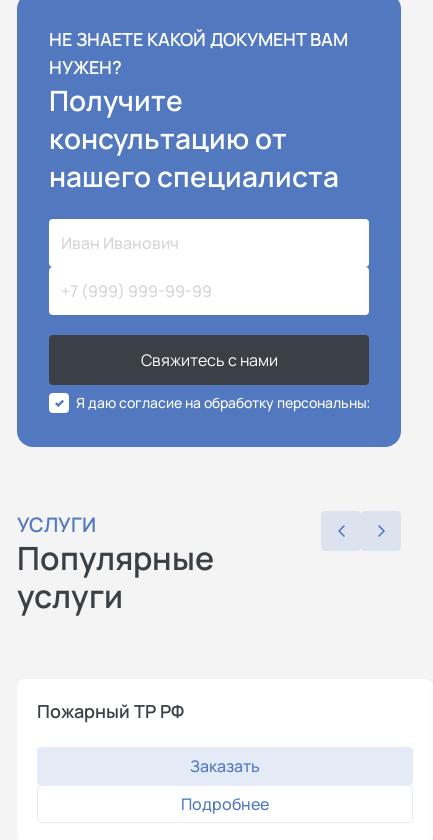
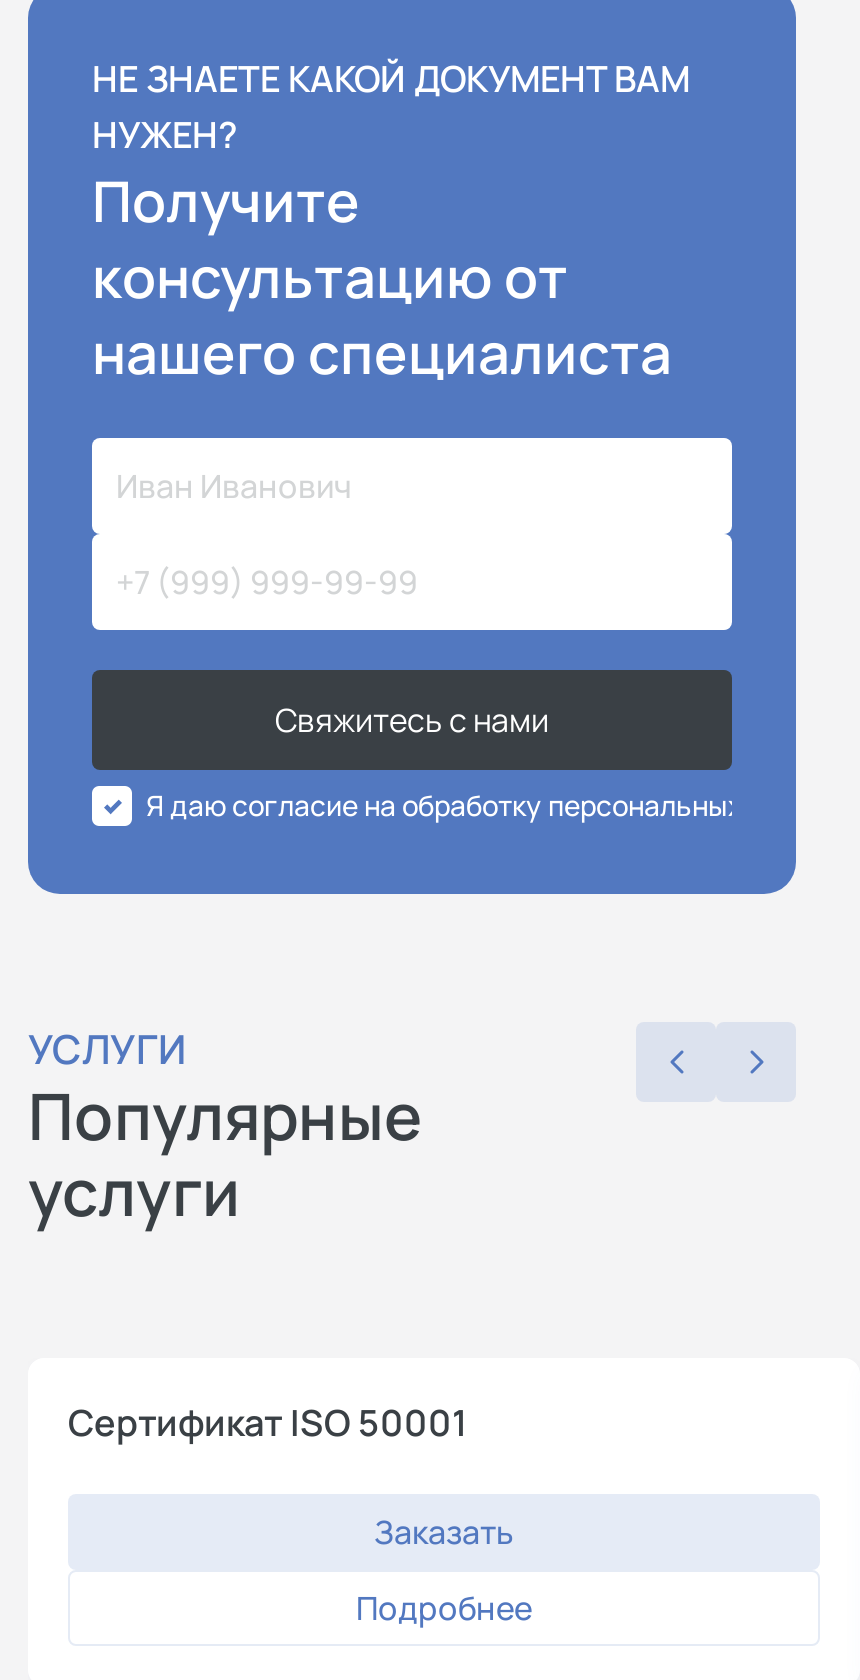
- Пожарный ТР РФ
+ Сертификат ISO 50001
